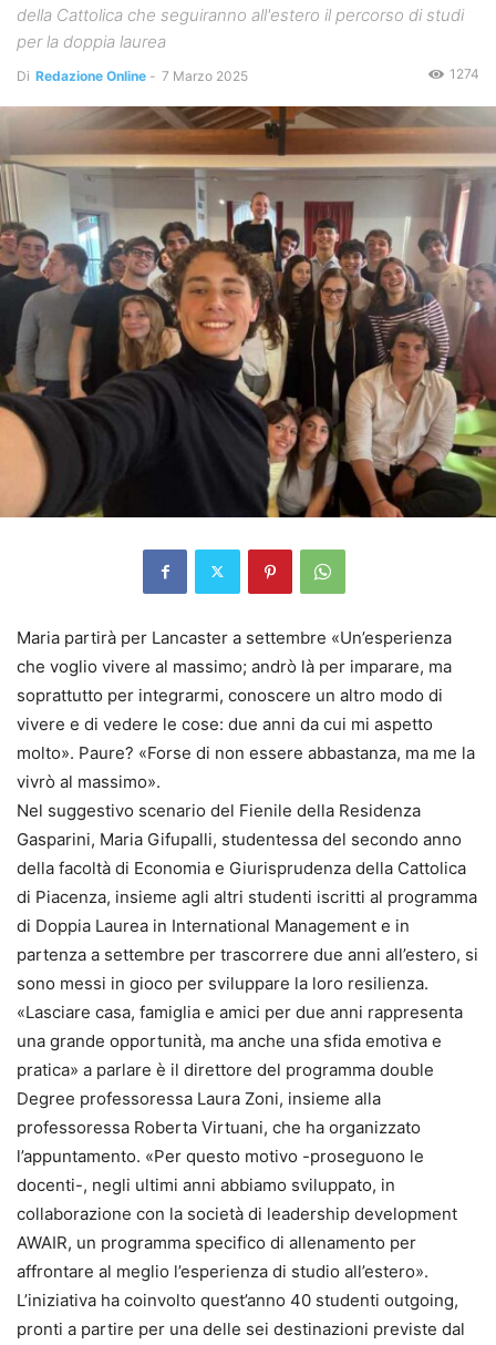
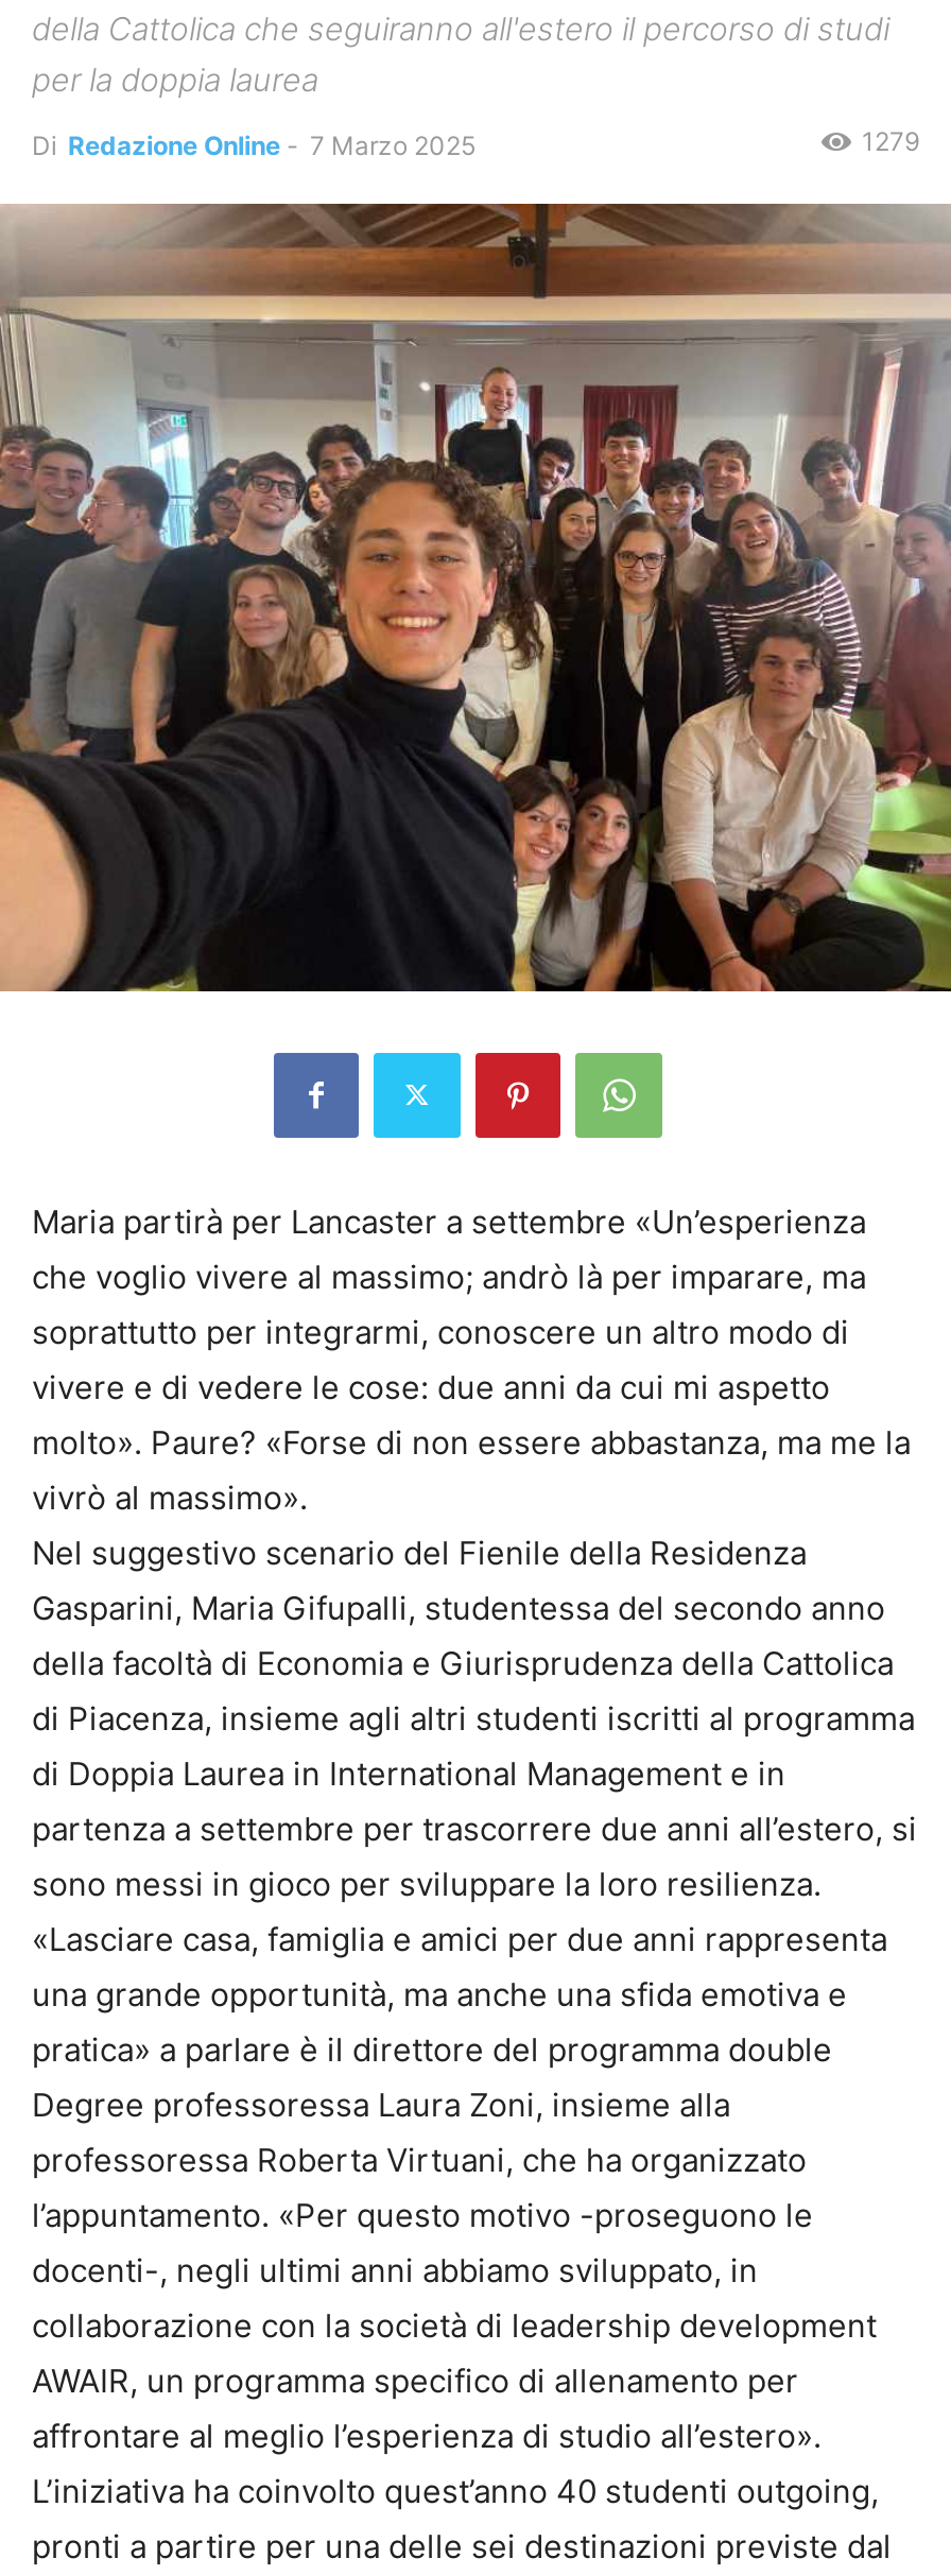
- 1274
+ 1279
